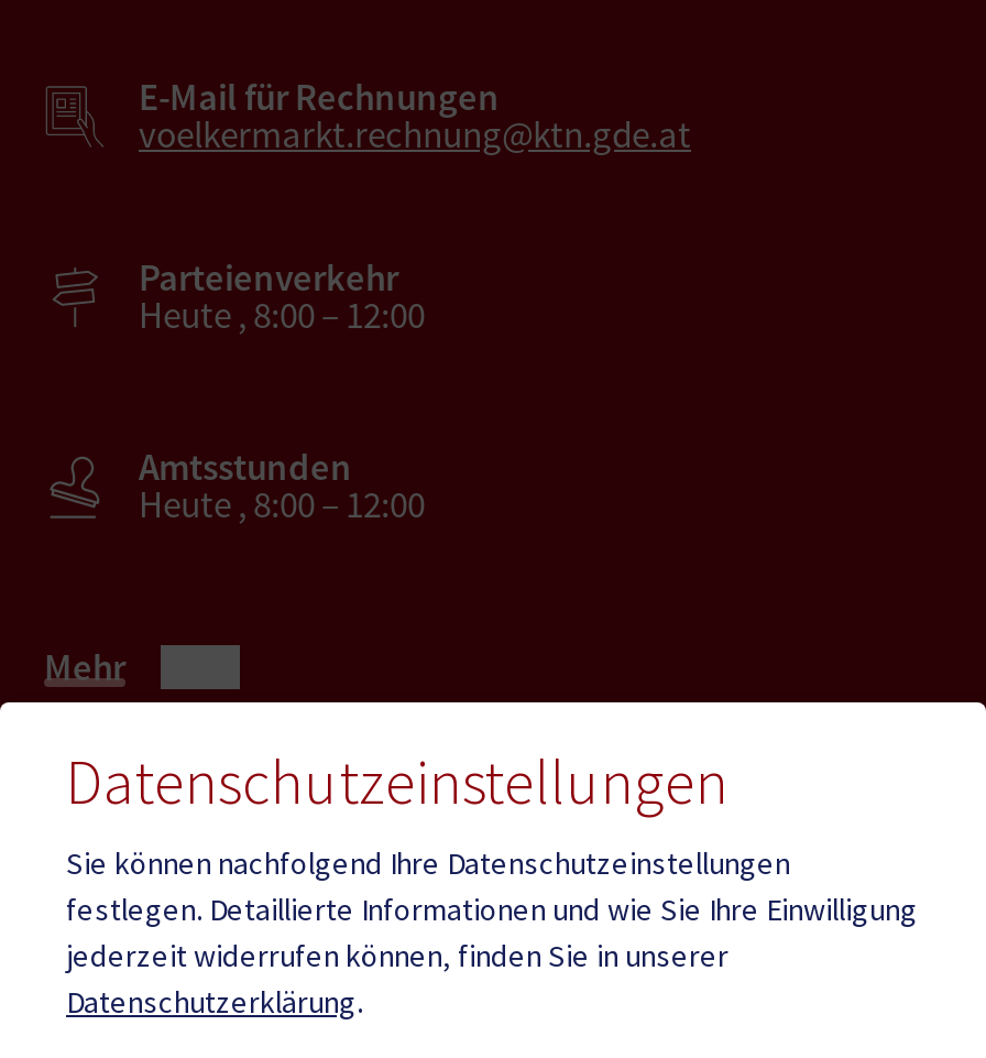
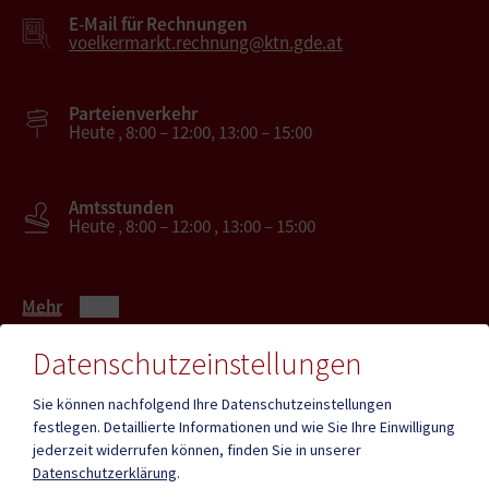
- Heute , 8:00 – 12:00
+ Heute , 8:00 – 12:00, 13:00 – 15:00

- Heute , 8:00 – 12:00
+ Heute , 8:00 – 12:00 , 13:00 – 15:00
